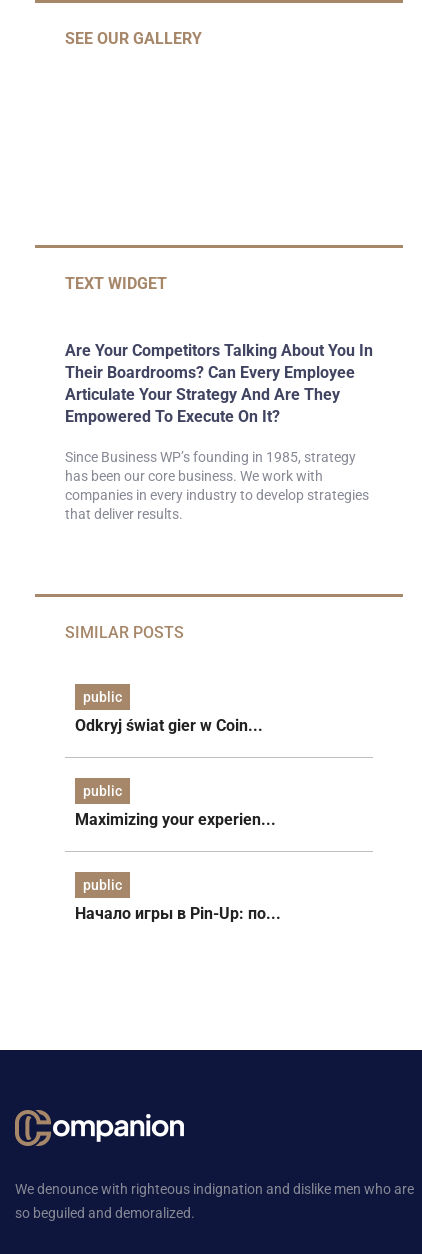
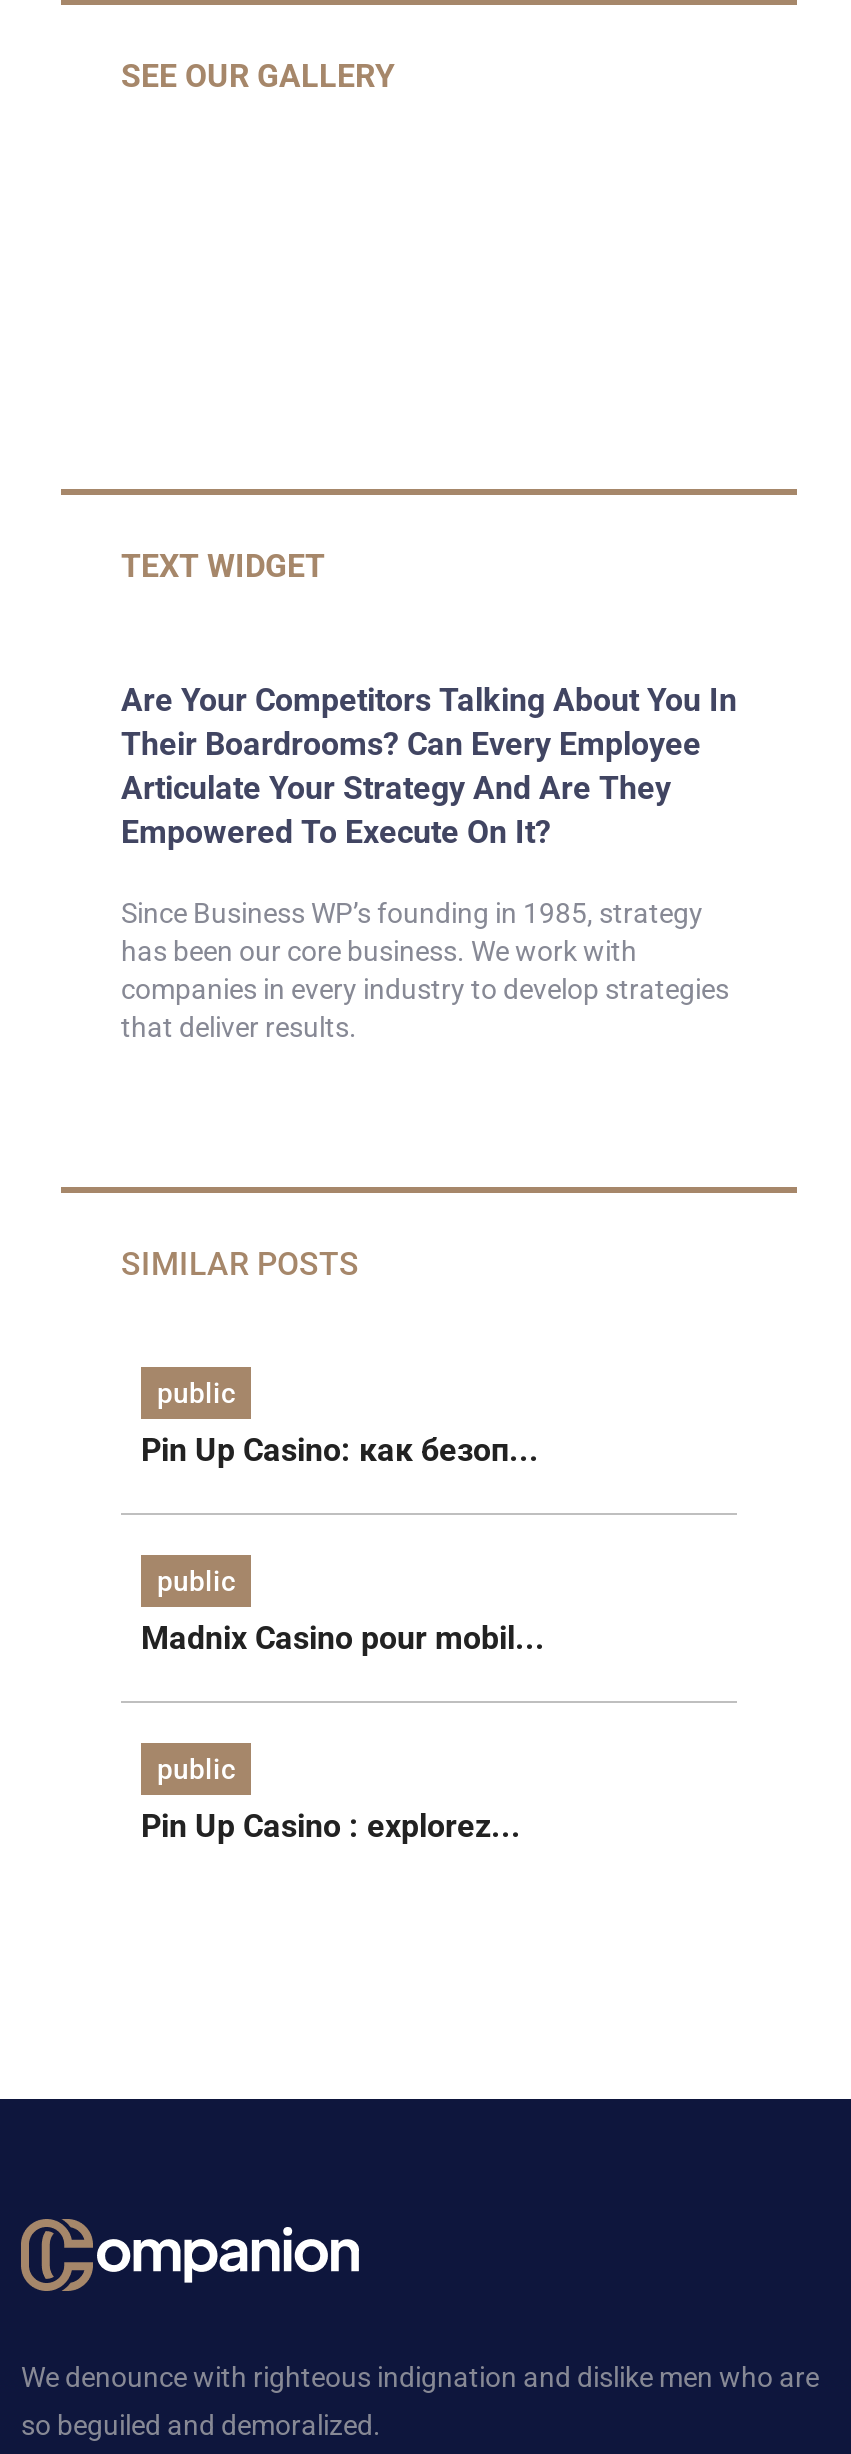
- Odkryj świat gier w Coin...
+ Pin Up Casino: как безоп...

- Maximizing your experien...
+ Madnix Casino pour mobil...

- Начало игры в Pin-Up: по...
+ Pin Up Casino : explorez...
